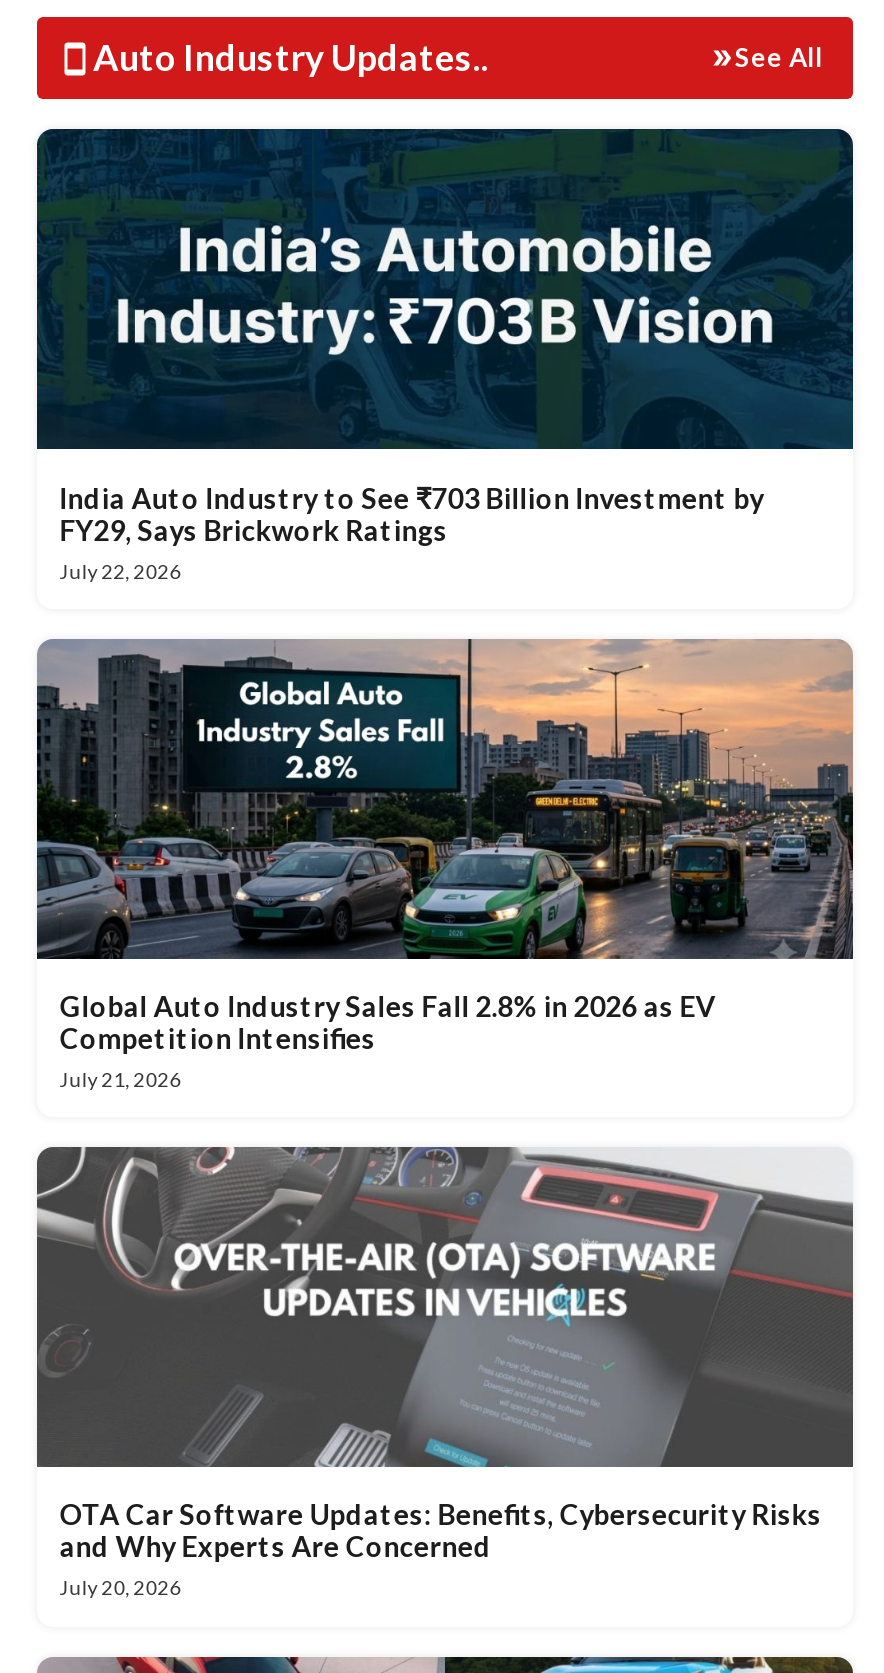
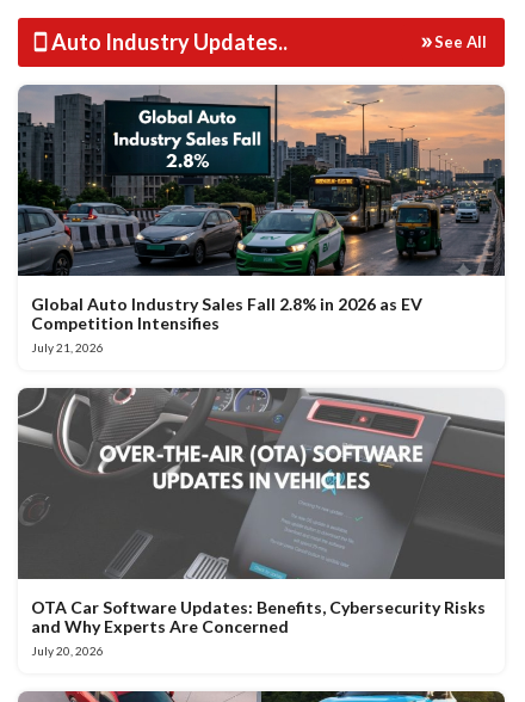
- [image]
- India Auto Industry to See ₹703 Billion Investment by
- FY29, Says Brickwork Ratings
- July 22, 2026
